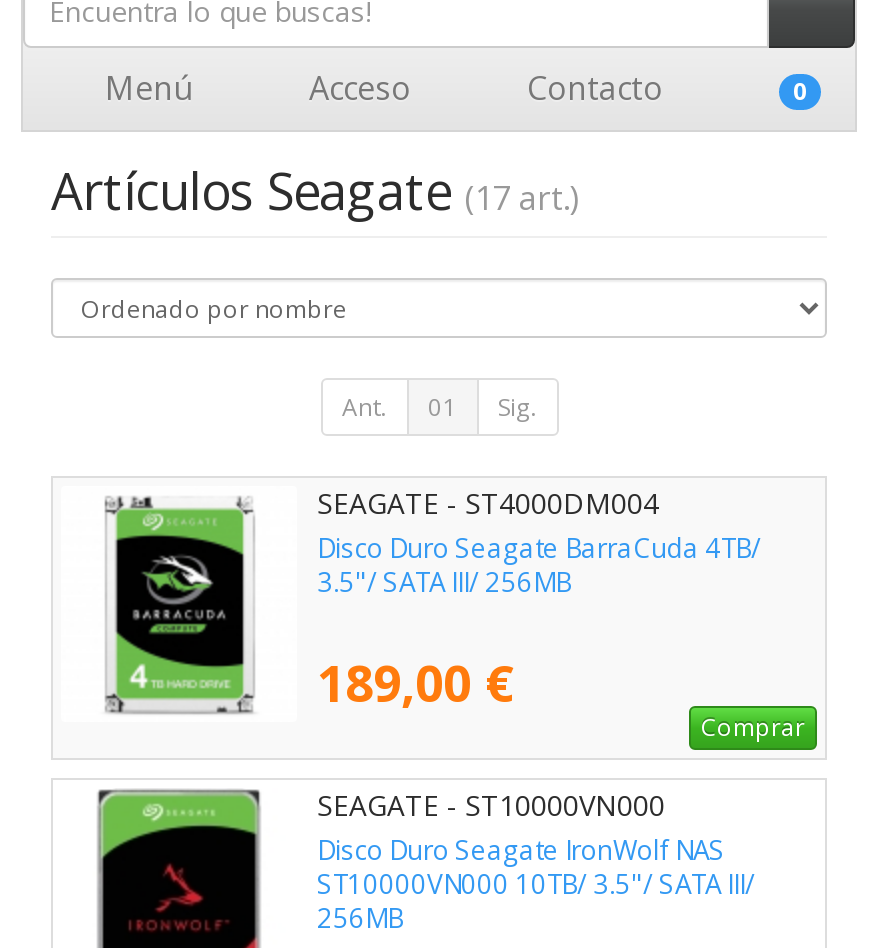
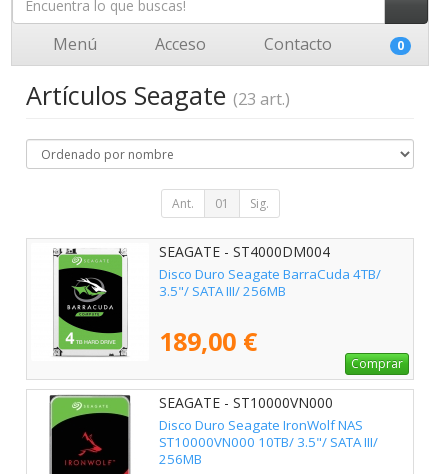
- Artículos Seagate (17 art.)
+ Artículos Seagate (23 art.)
